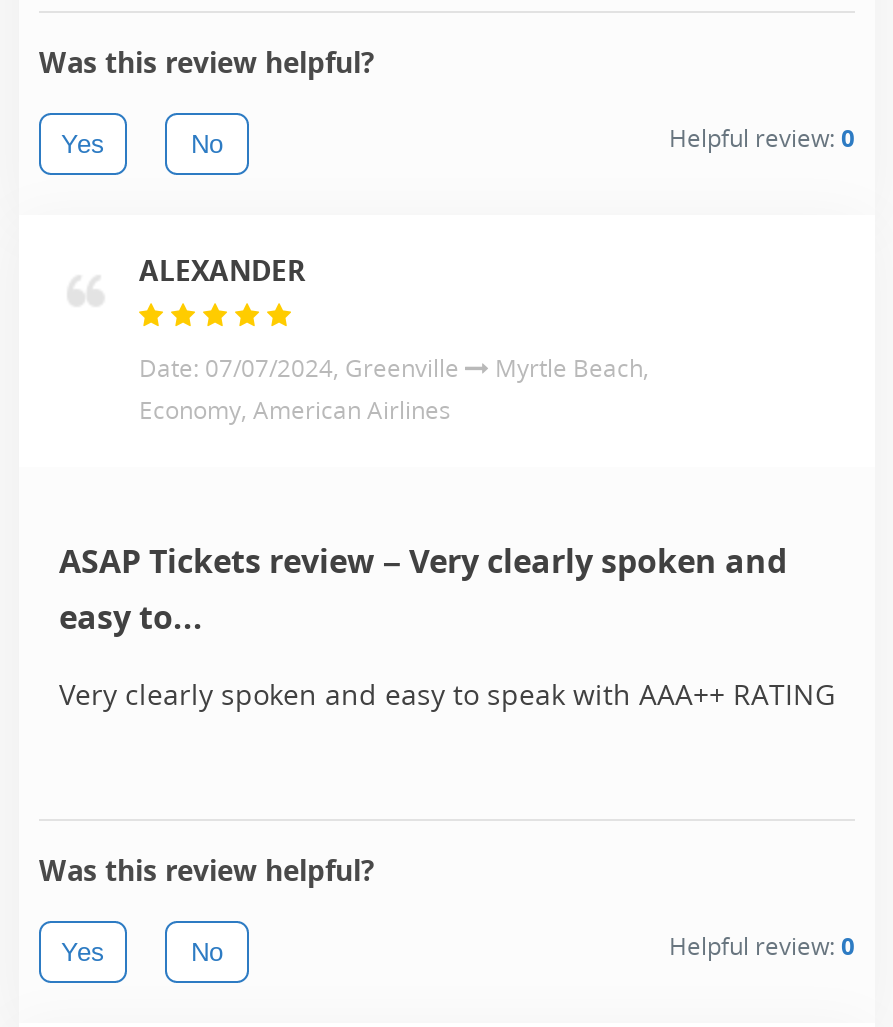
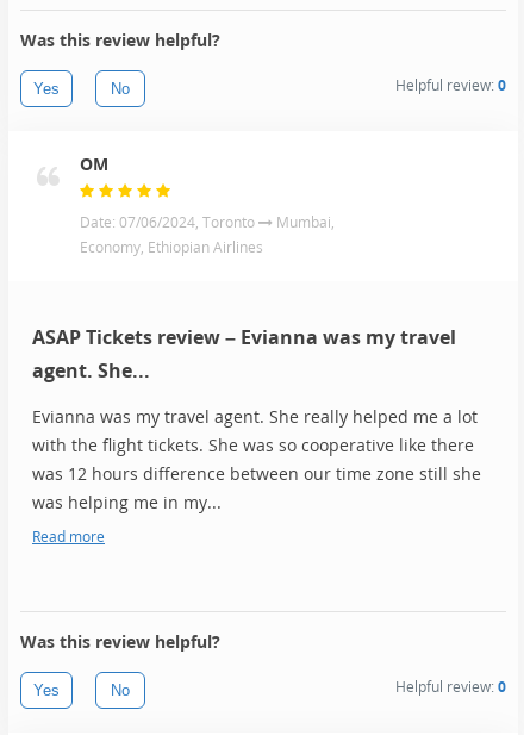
- ALEXANDER
- Date: 07/07/2024, Greenville
- Myrtle Beach,
- Economy, American Airlines
+ OM
+ Date: 07/06/2024, Toronto
+ Mumbai,
+ Economy, Ethiopian Airlines

- ASAP Tickets review – Very clearly spoken and
- easy to...
- Very clearly spoken and easy to speak with AAA++ RATING
+ ASAP Tickets review – Evianna was my travel
+ agent. She...
+ Evianna was my travel agent. She really helped me a lot
+ with the flight tickets. She was so cooperative like there
+ was 12 hours difference between our time zone still she
+ was helping me in my...
+ Read more
